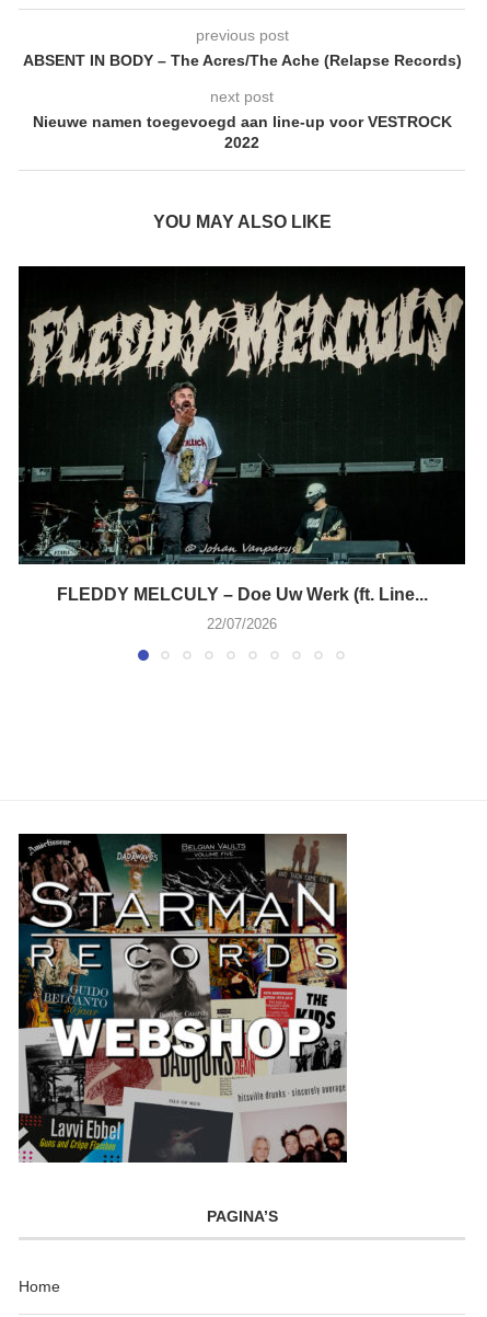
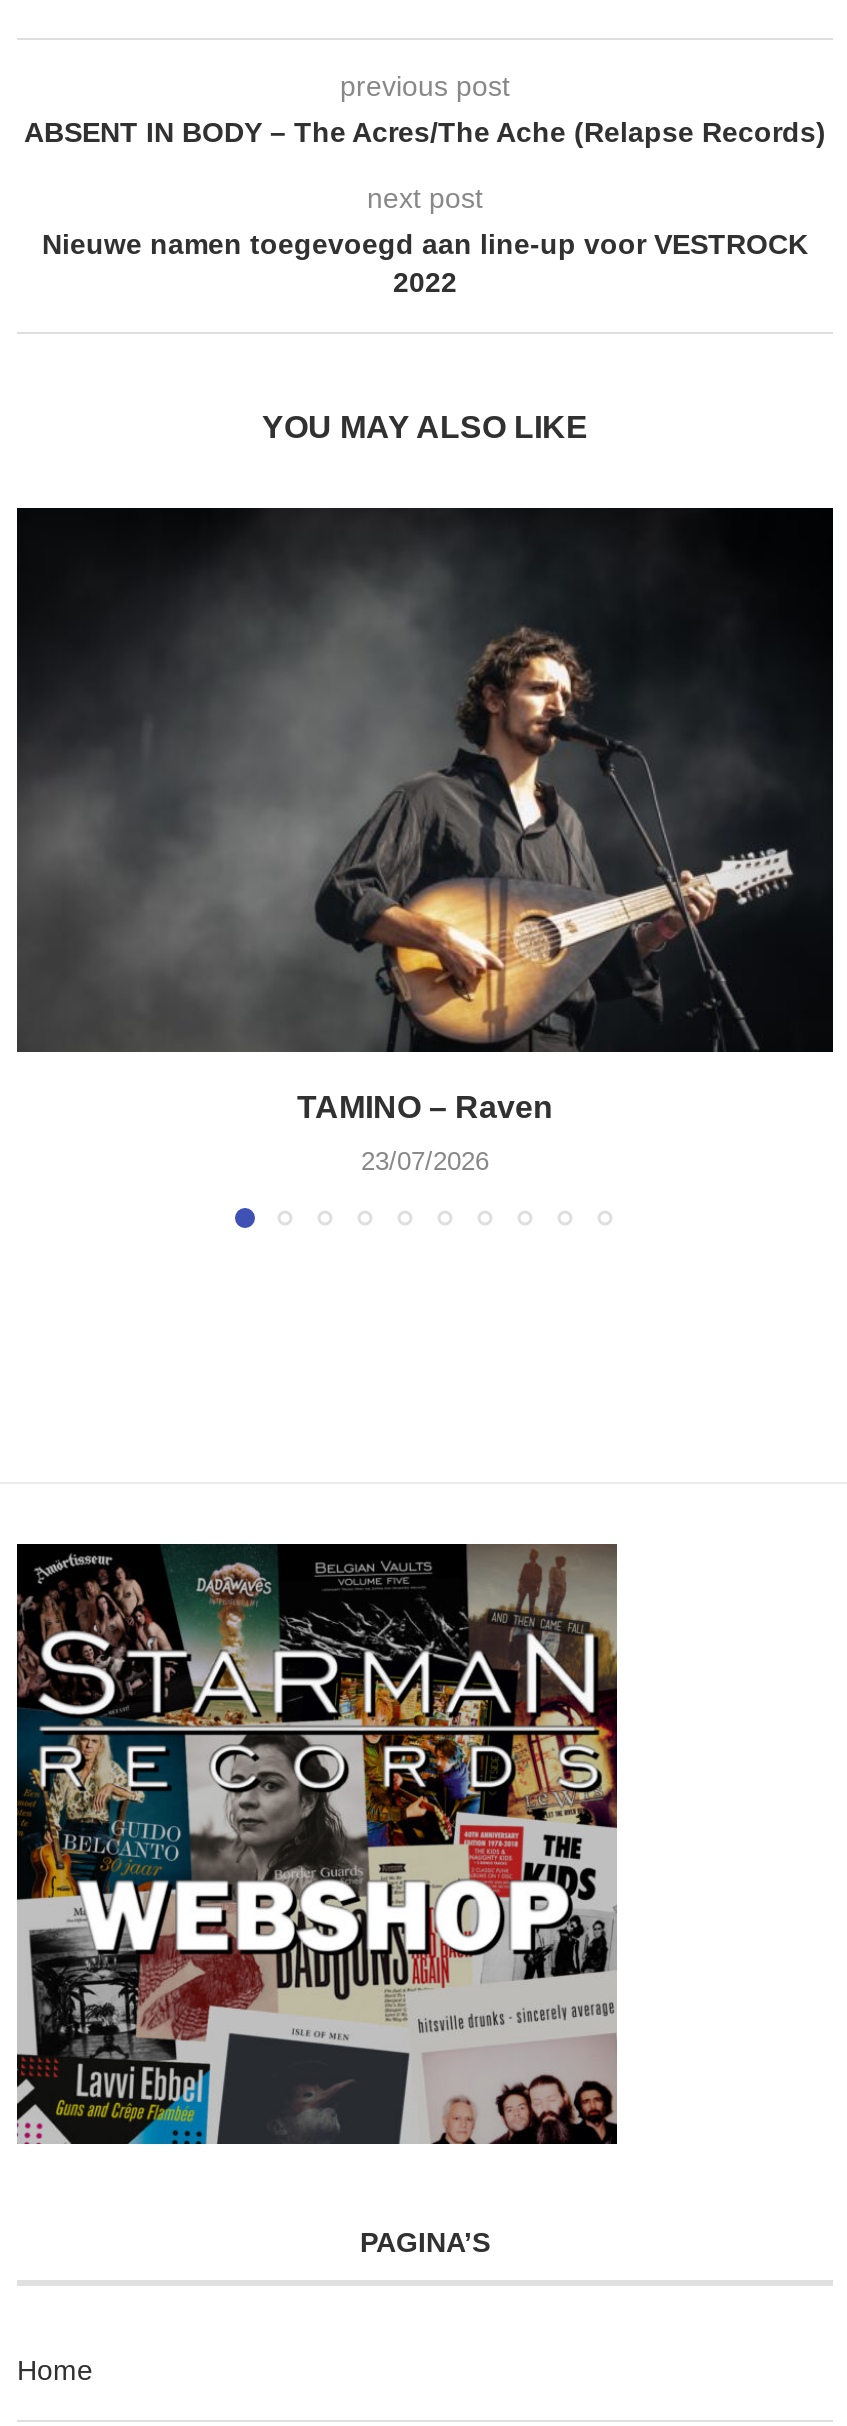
- [image]
- FLEDDY MELCULY – Doe Uw Werk (ft. Line...
+ [image]
+ TAMINO – Raven

- 22/07/2026
+ 23/07/2026
